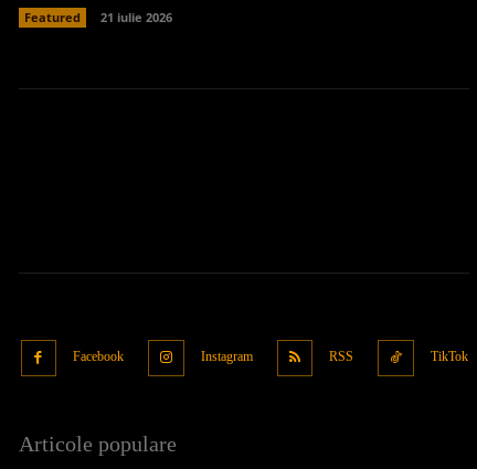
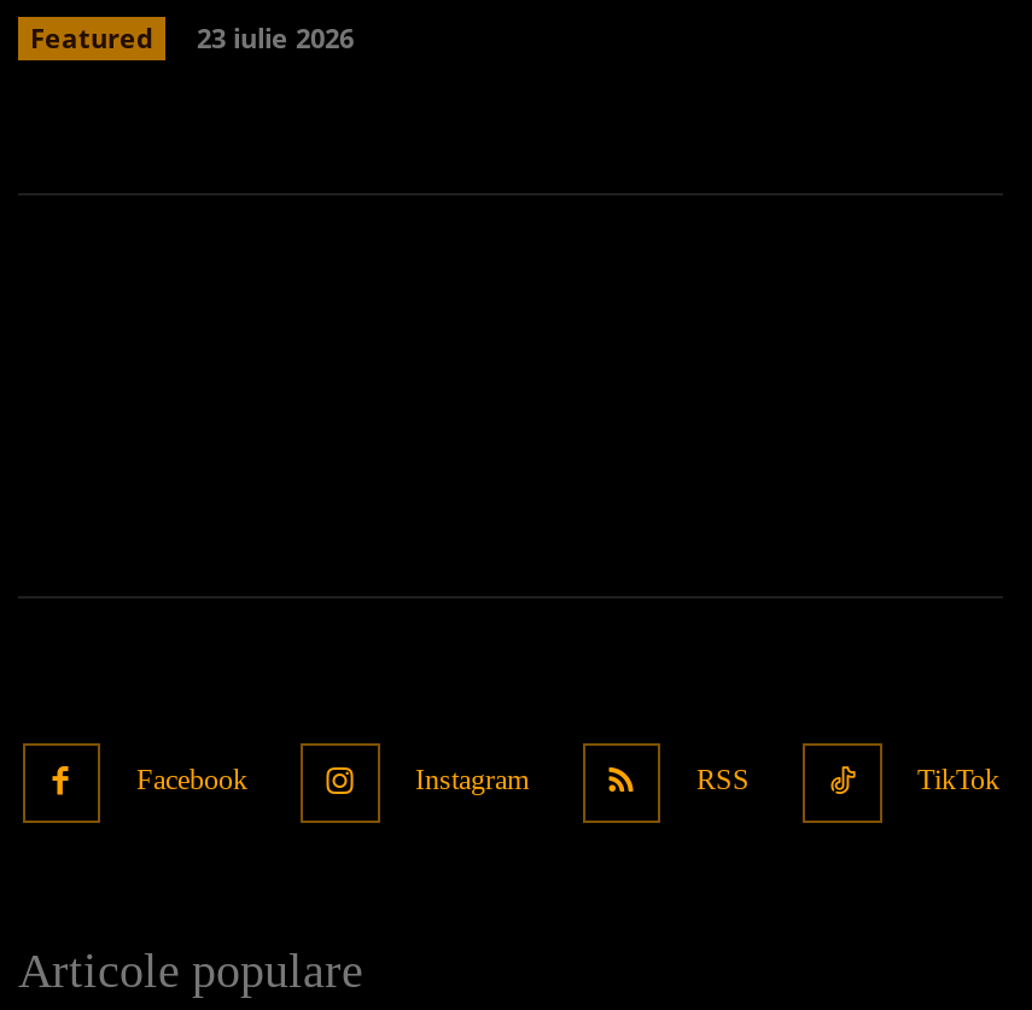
- Featured 21 iulie 2026
+ Featured 23 iulie 2026
